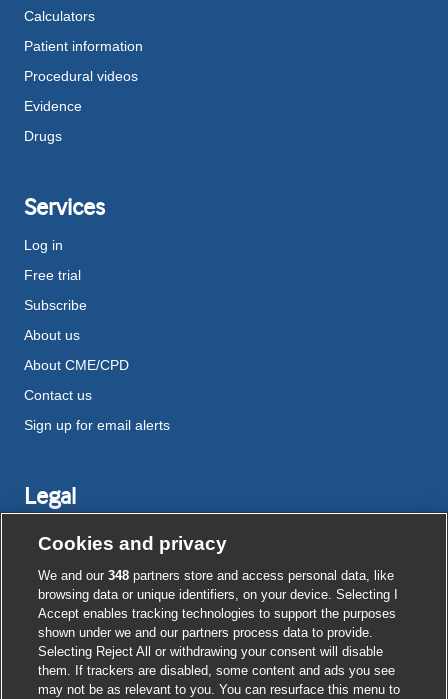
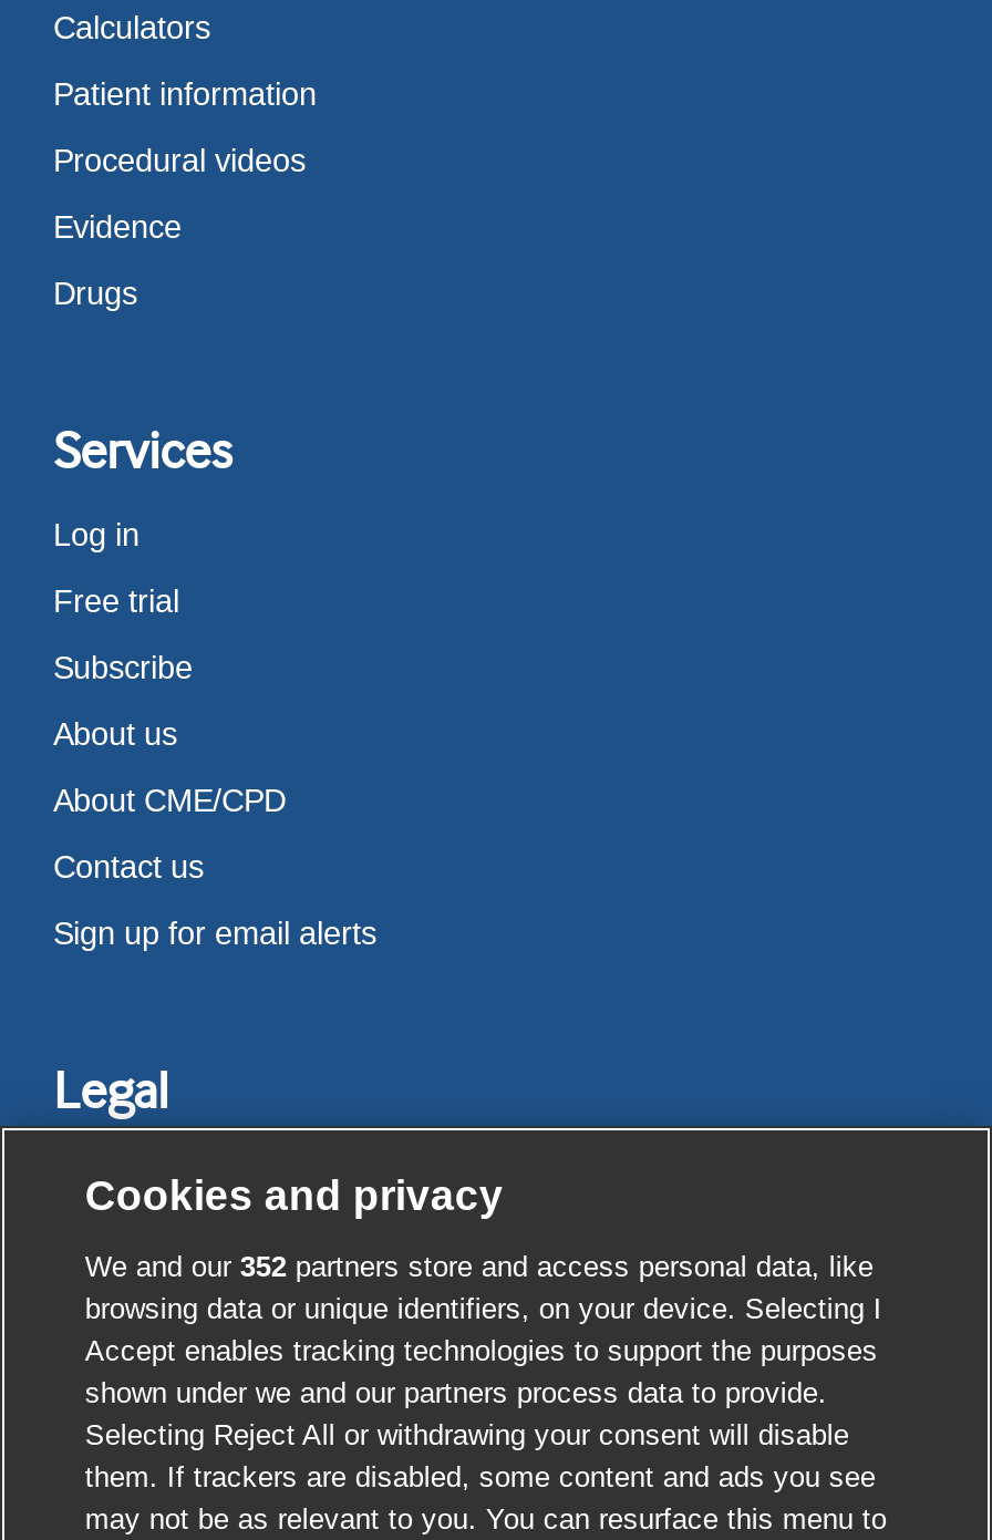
- We and our 348 partners store and access personal data, like
+ We and our 352 partners store and access personal data, like
